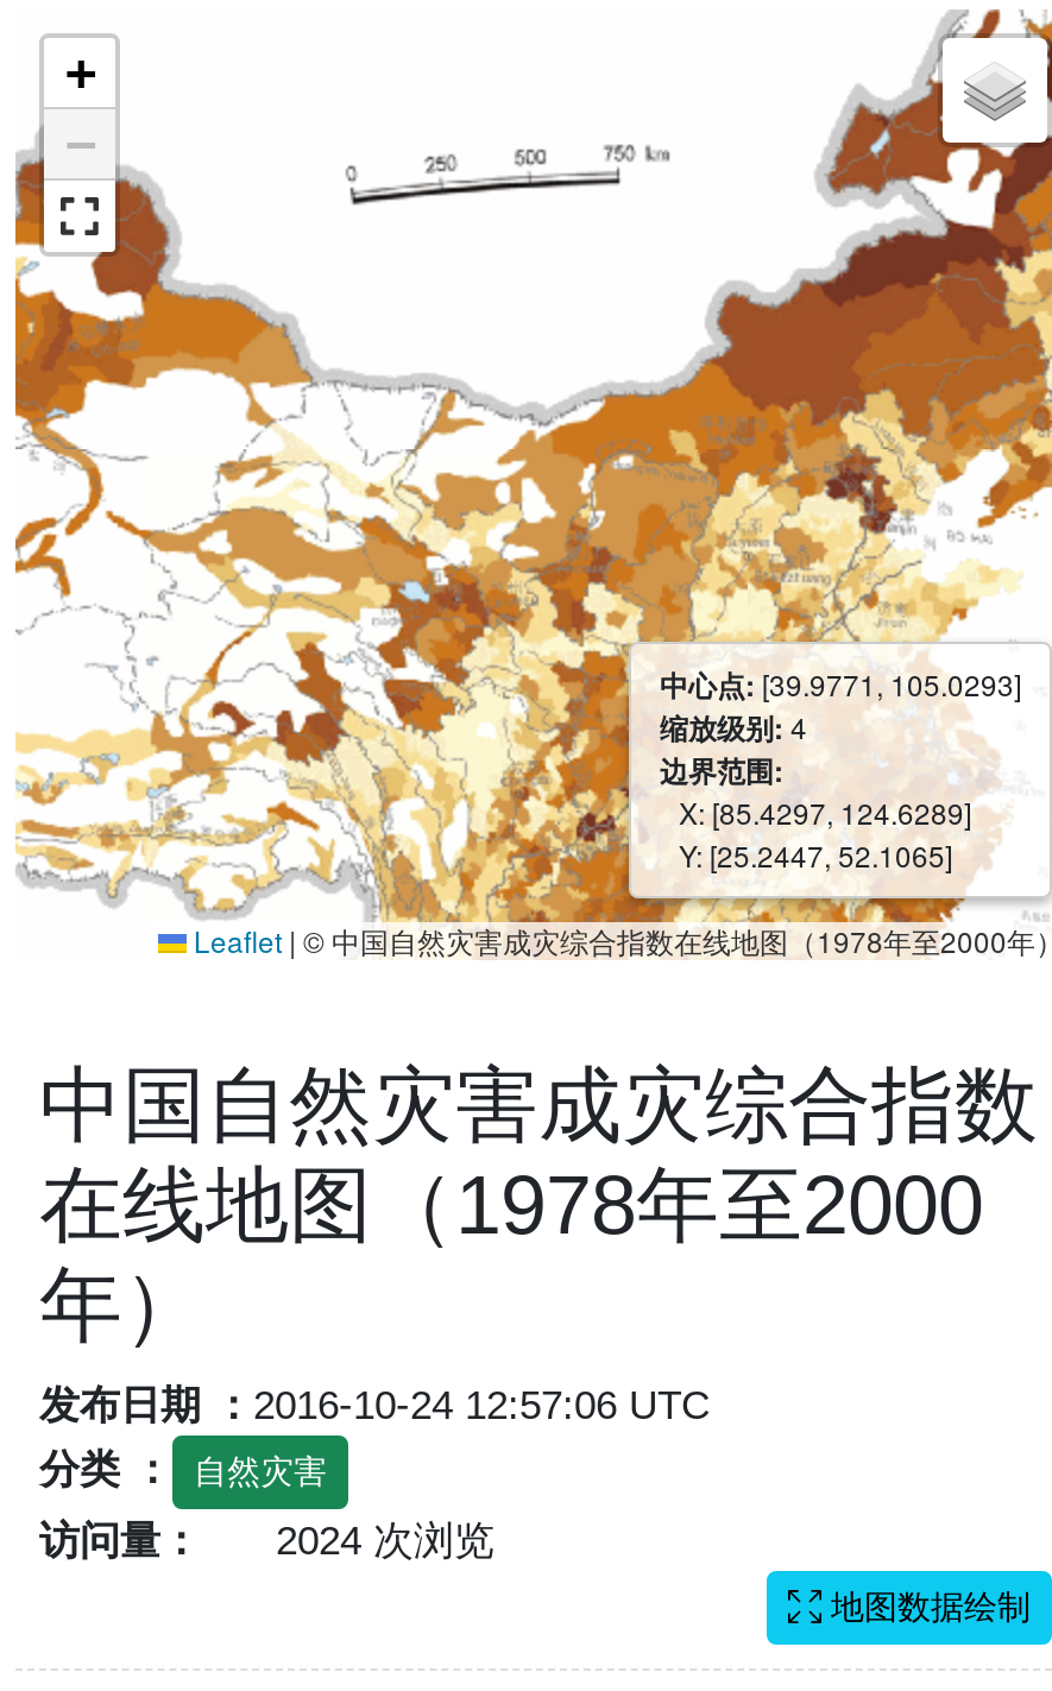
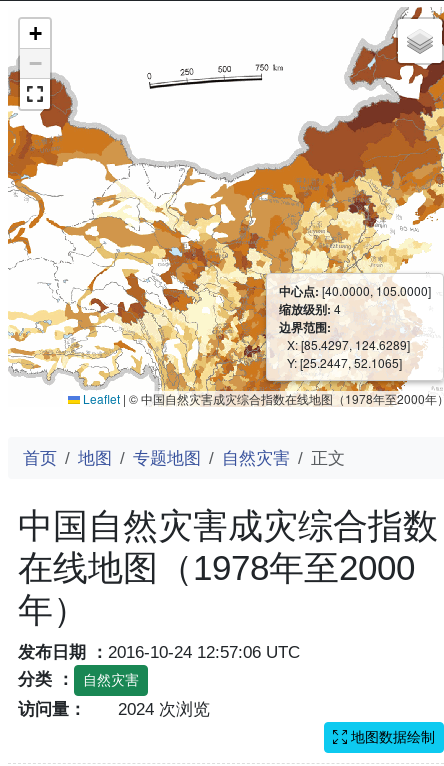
- 中心点: [39.9771, 105.0293]
+ 中心点: [40.0000, 105.0000]

+ 首页
+ 地图
+ 专题地图
+ 自然灾害
+ 正文
